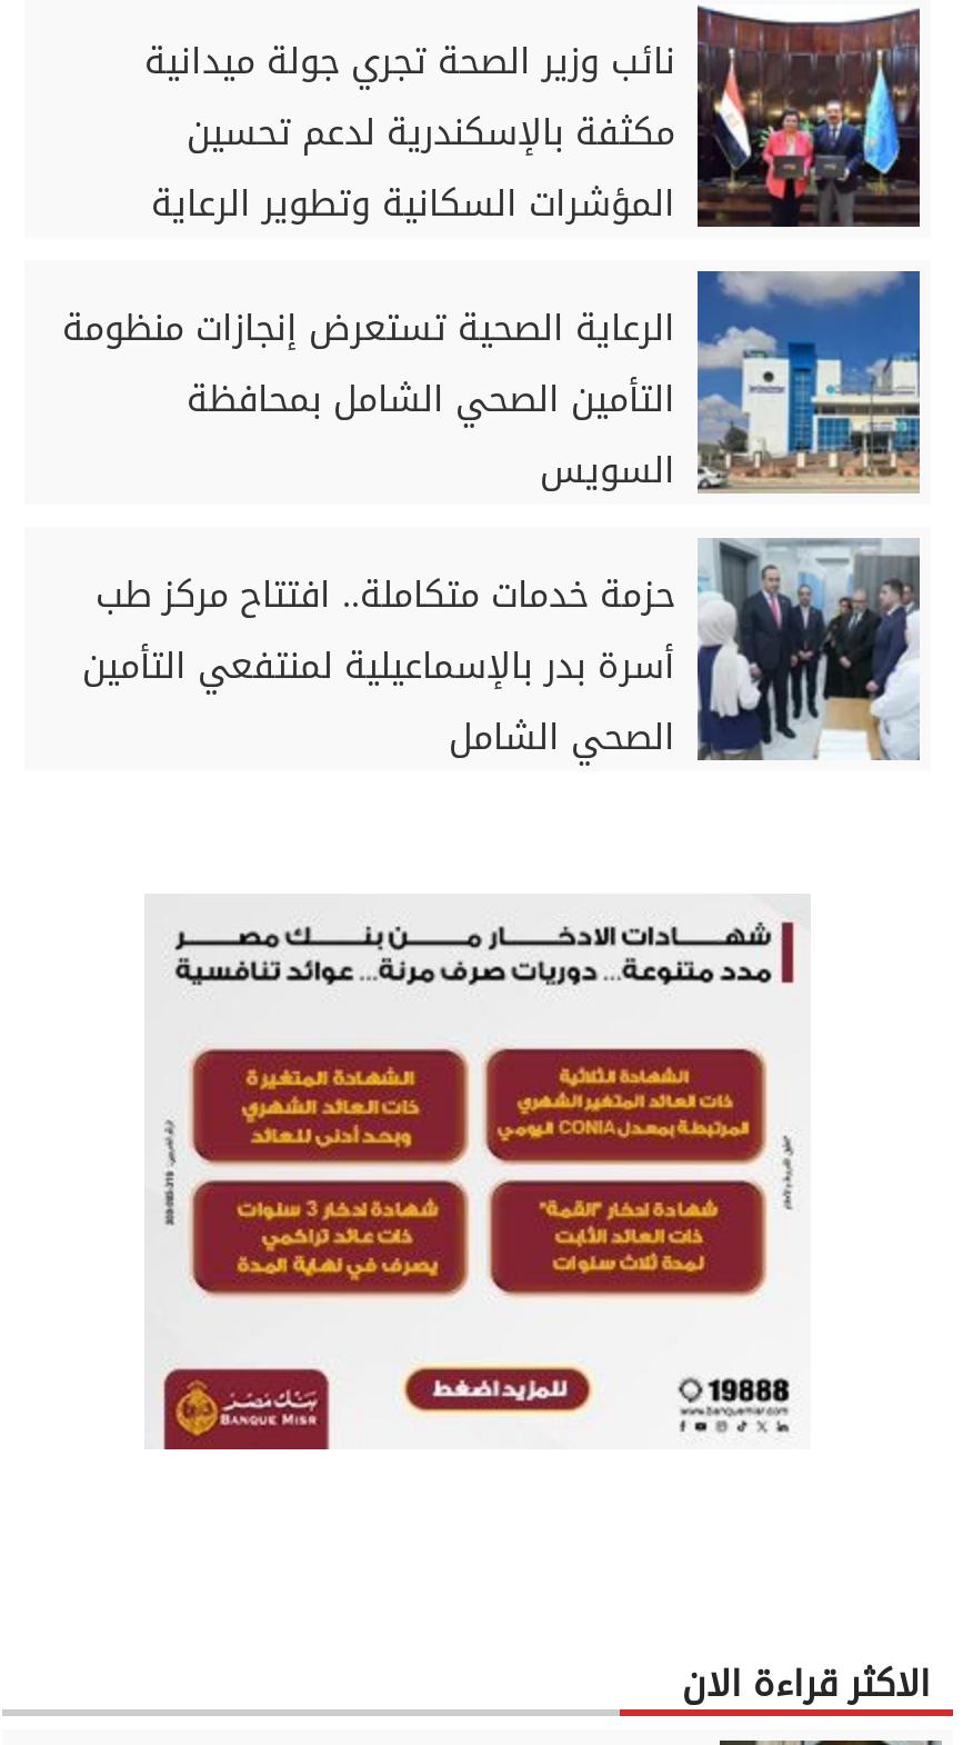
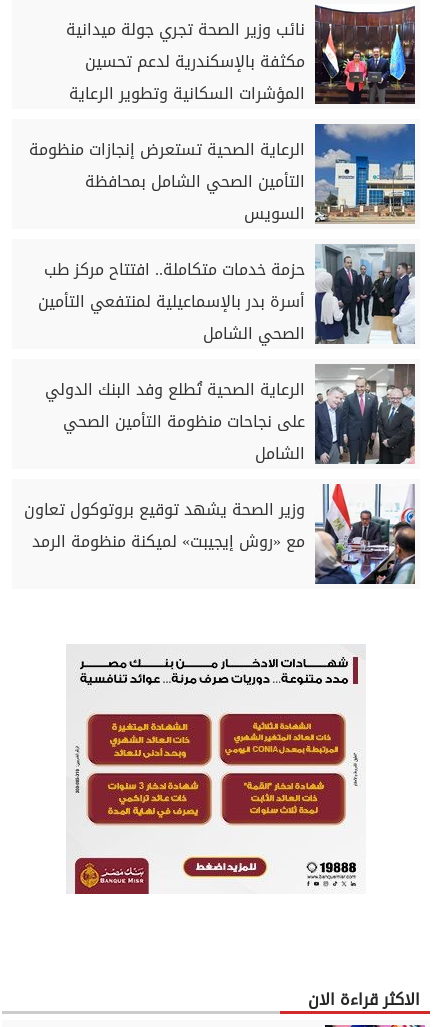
+ [image]
+ الرعاية الصحية تُطلع وفد البنك الدولي
+ على نجاحات منظومة التأمين الصحي
+ الشامل
+ وزير الصحة يشهد توقيع بروتوكول تعاون
+ مع «روش إيجيبت» لميكنة منظومة الرمد

+ [image]
